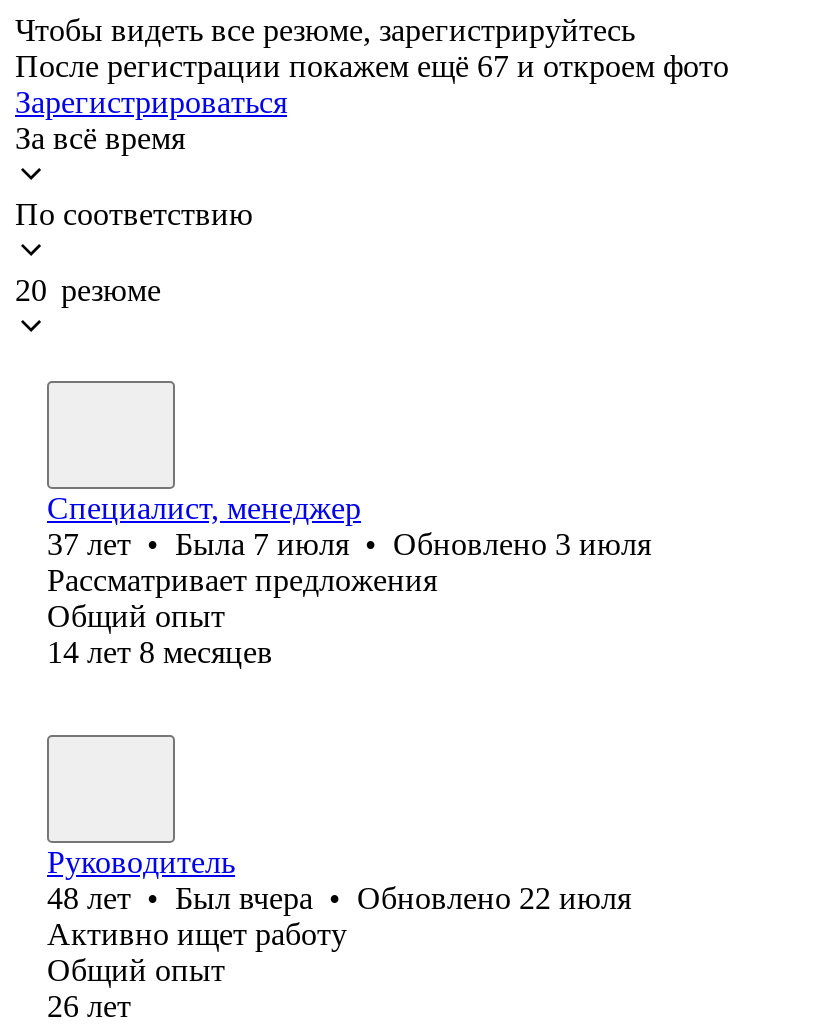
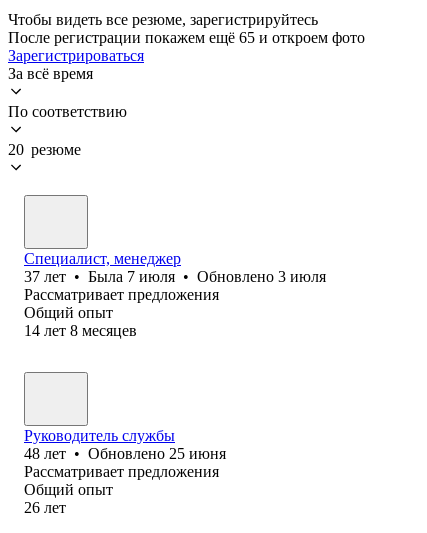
- После регистрации покажем ещё 67 и откроем фото
+ После регистрации покажем ещё 65 и откроем фото

- Руководитель
- 48 лет • Был вчера • Обновлено 22 июля
- Активно ищет работу
+ Руководитель службы
+ 48 лет • Обновлено 25 июня
+ Рассматривает предложения
